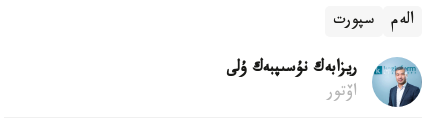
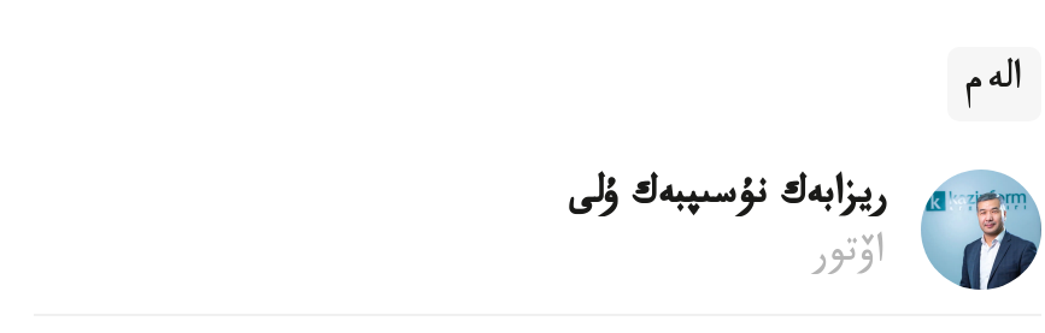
- سپورت
